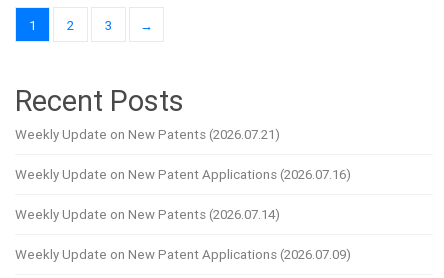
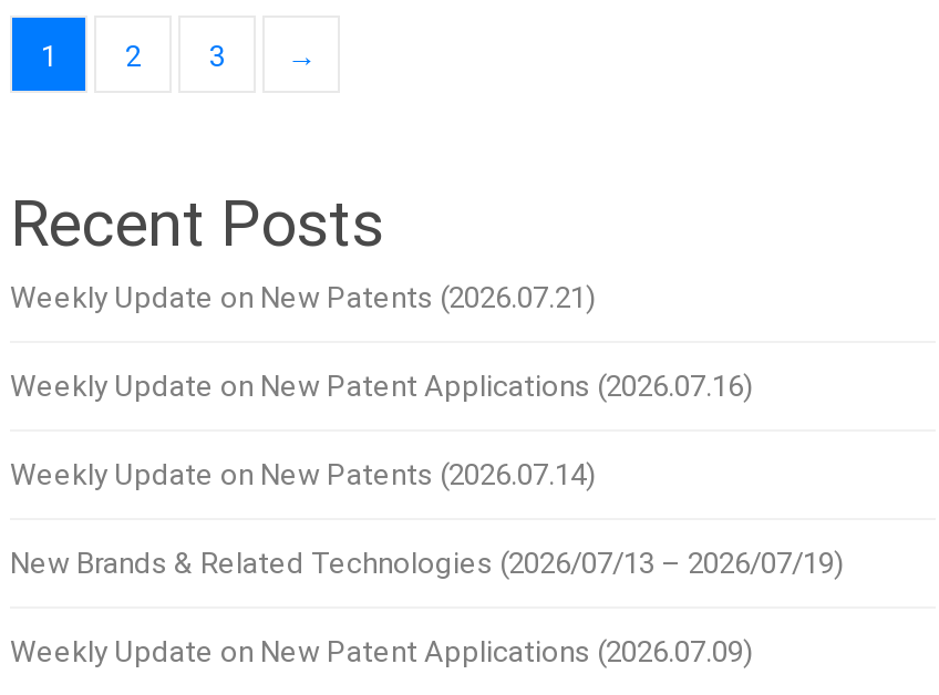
+ New Brands & Related Technologies (2026/07/13 – 2026/07/19)
